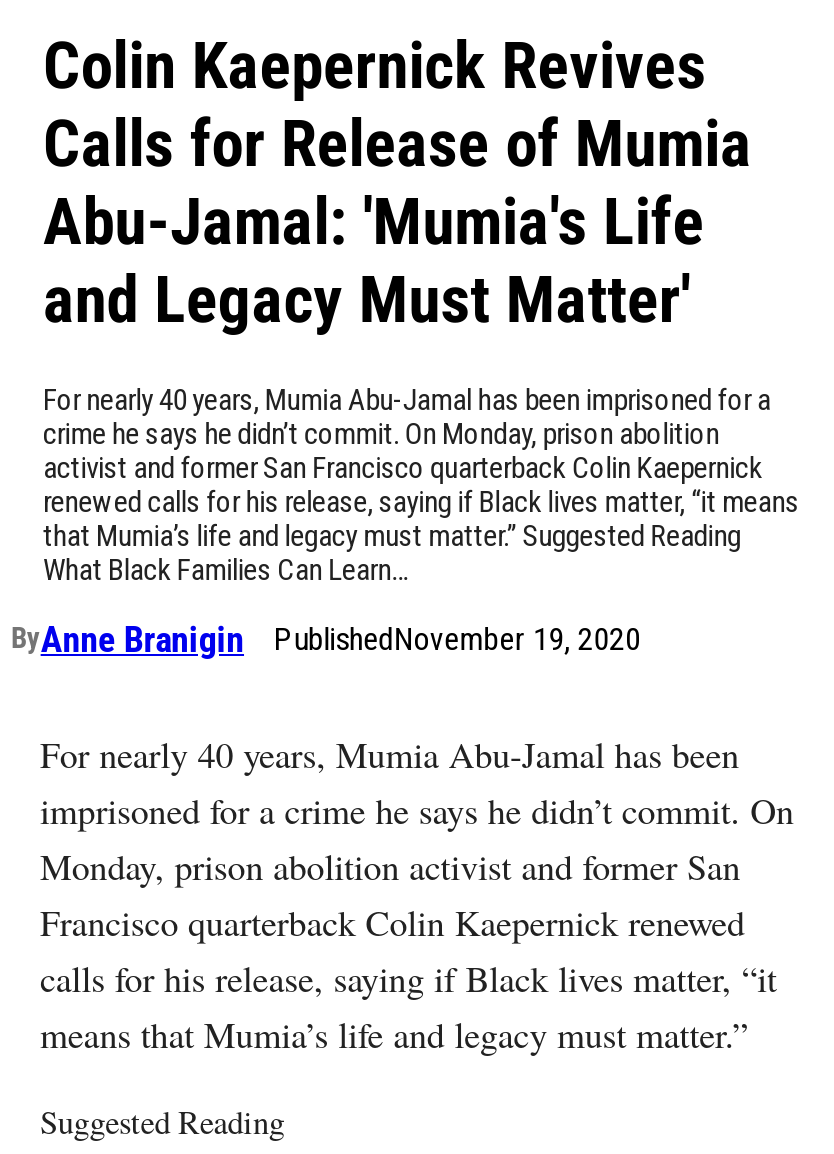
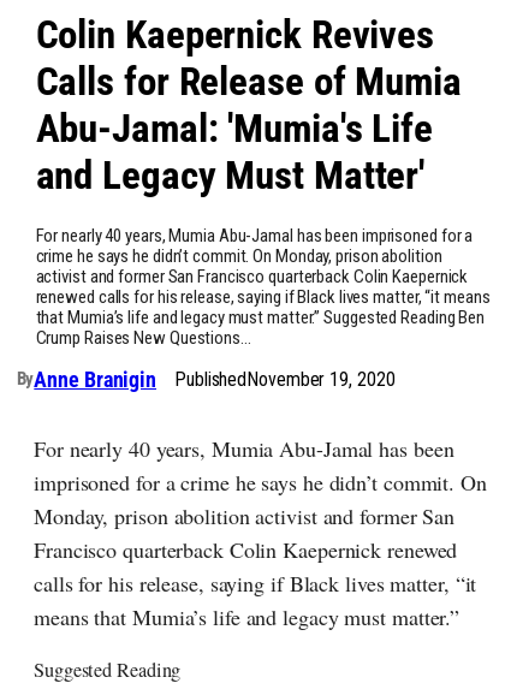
- that Mumia’s life and legacy must matter.” Suggested Reading
- What Black Families Can Learn…
+ that Mumia’s life and legacy must matter.” Suggested Reading Ben
+ Crump Raises New Questions…
